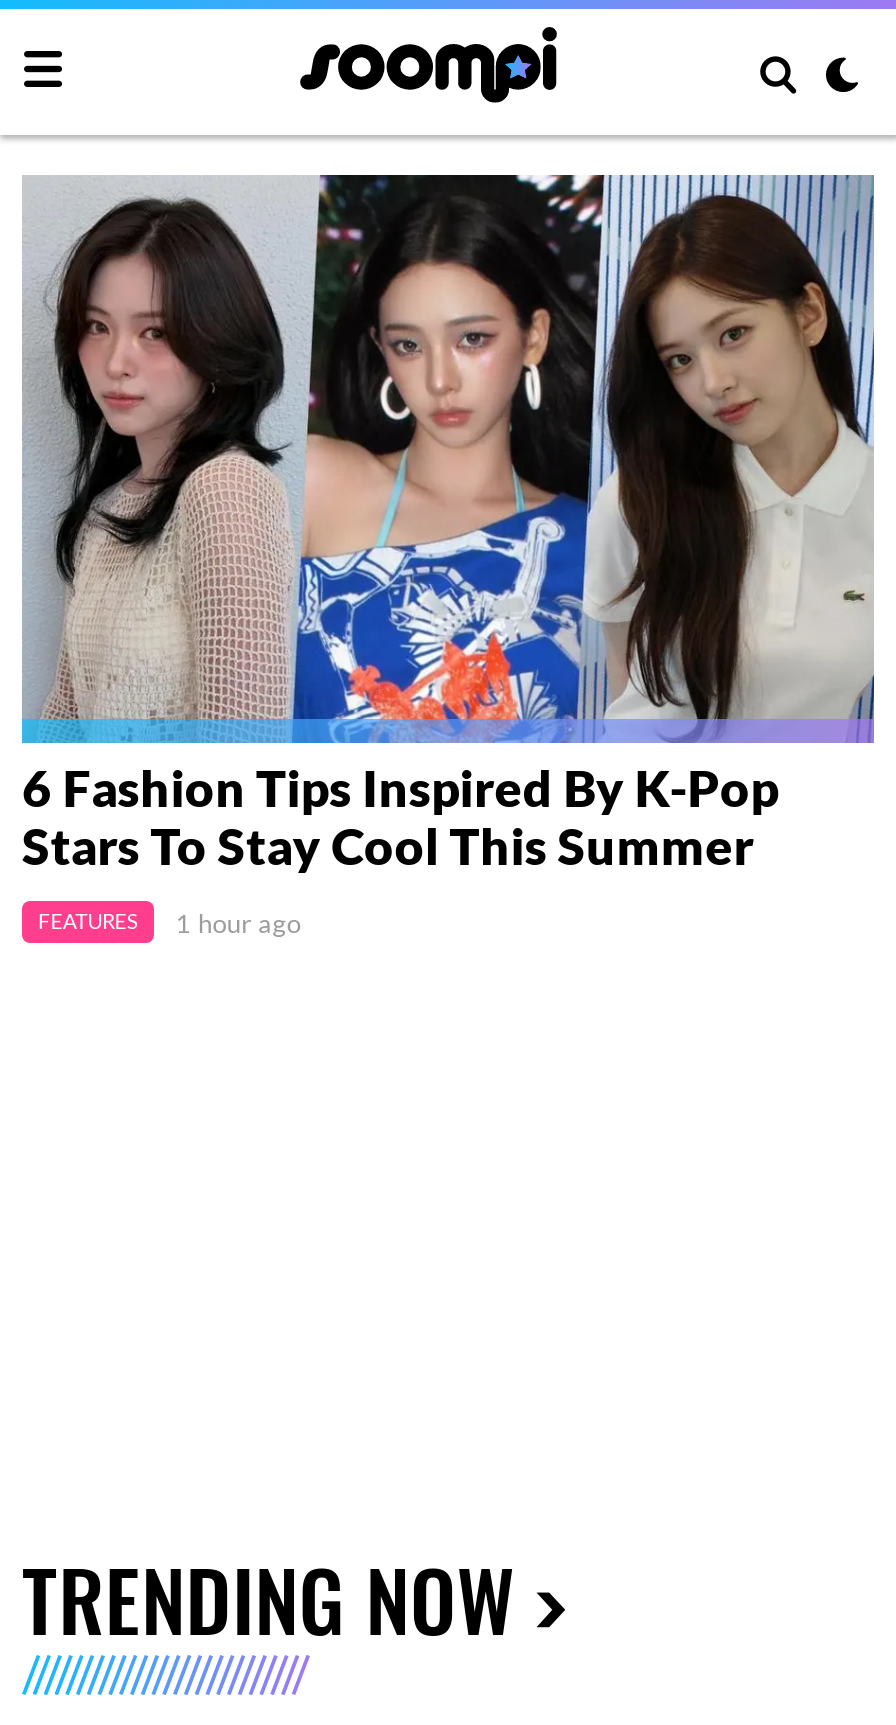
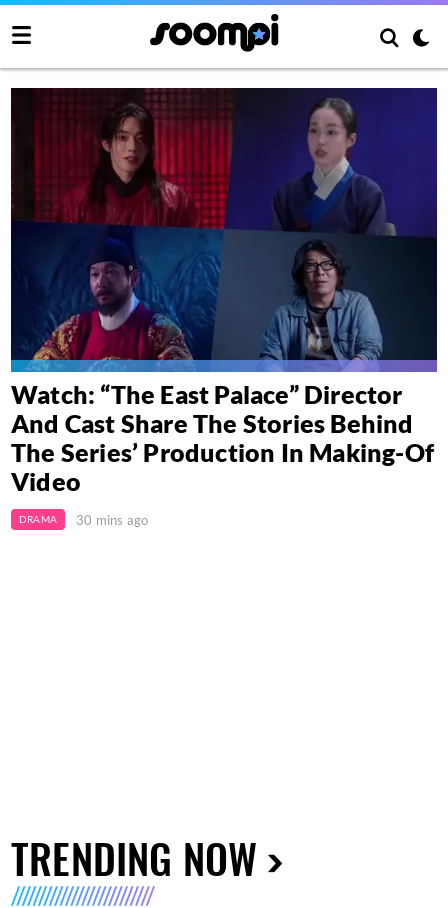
- [image]
- 6 Fashion Tips Inspired By K-Pop
- Stars To Stay Cool This Summer
+ [image]
+ Watch: “The East Palace” Director
+ And Cast Share The Stories Behind
+ The Series’ Production In Making-Of
+ Video

- FEATURES
- 1 hour ago
+ DRAMA
+ 30 mins ago
